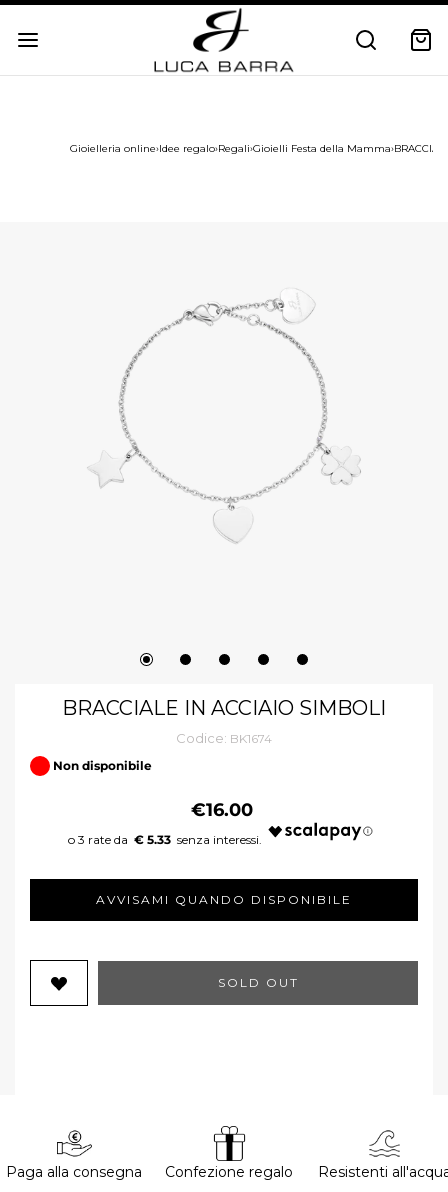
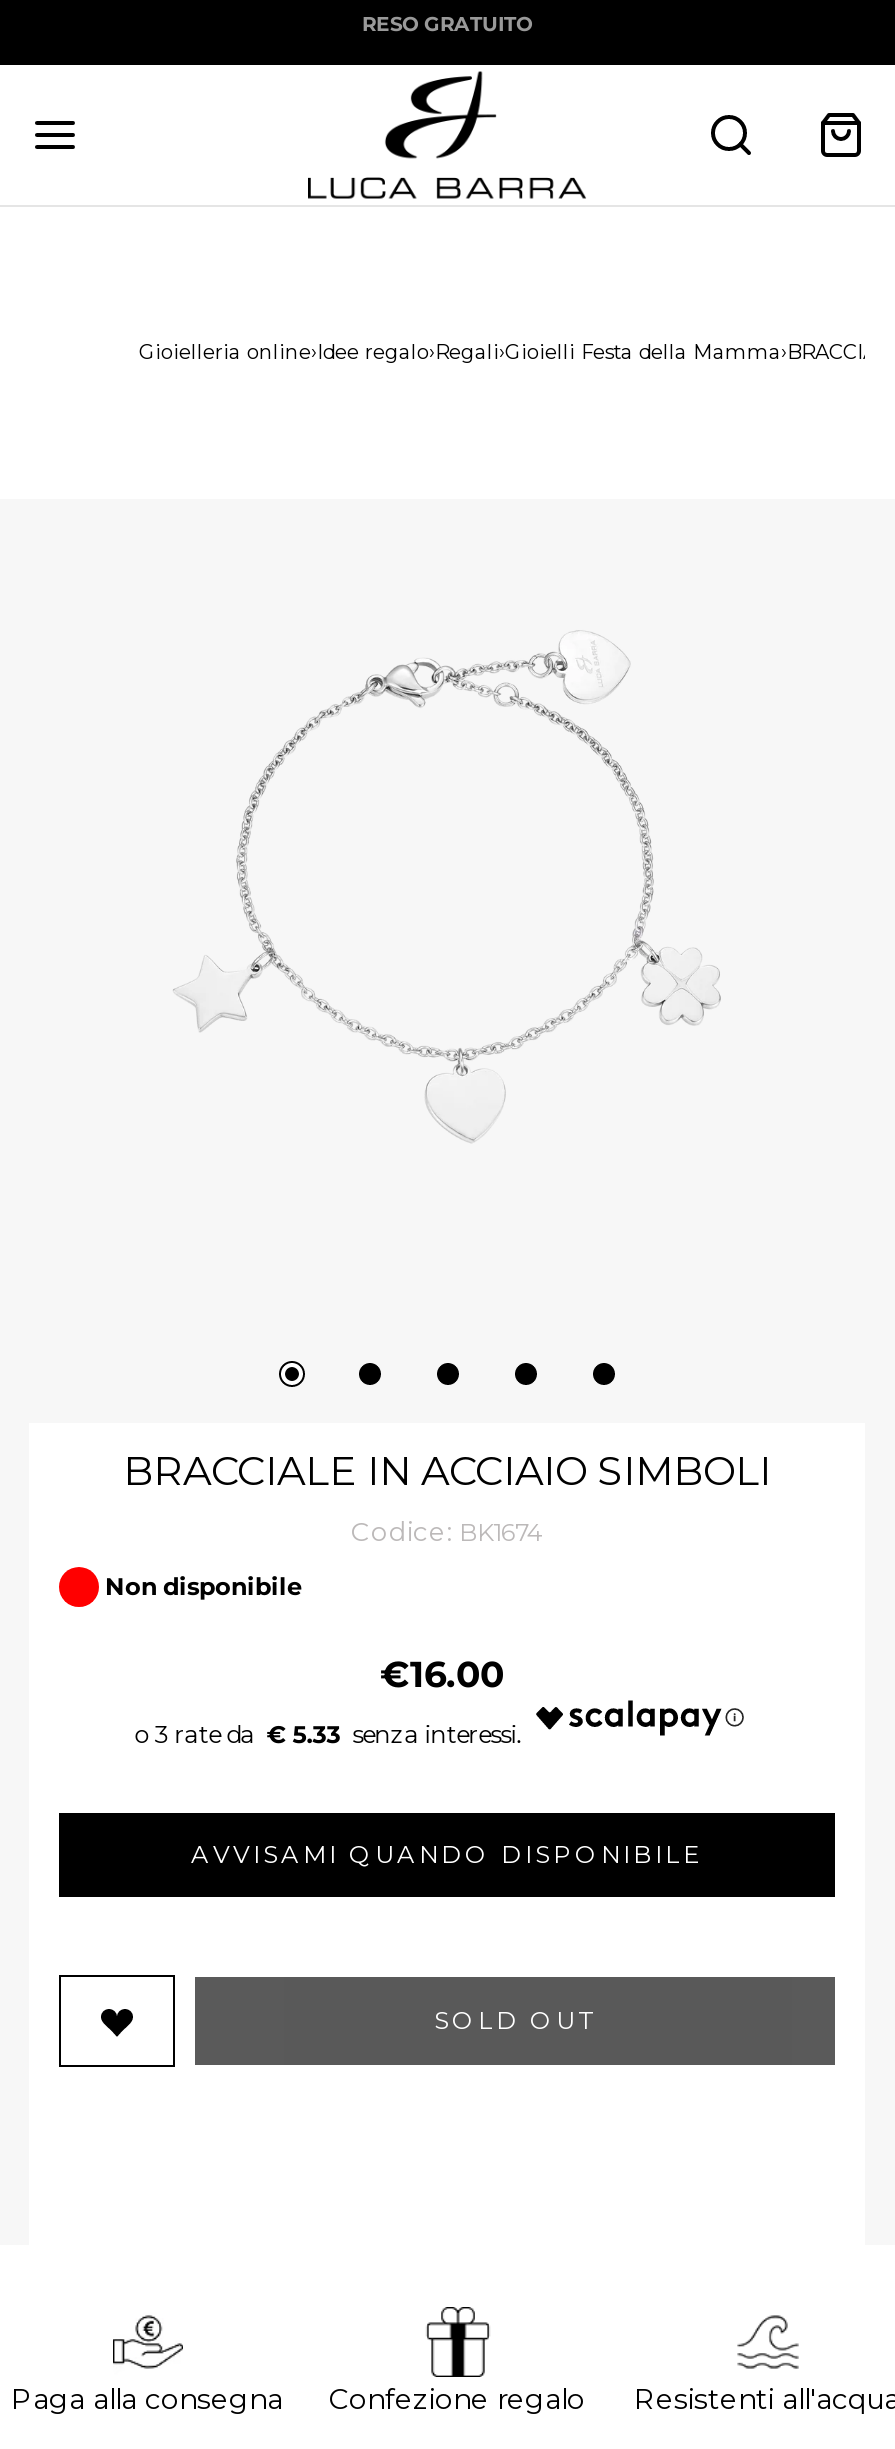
+ RESO GRATUITO
